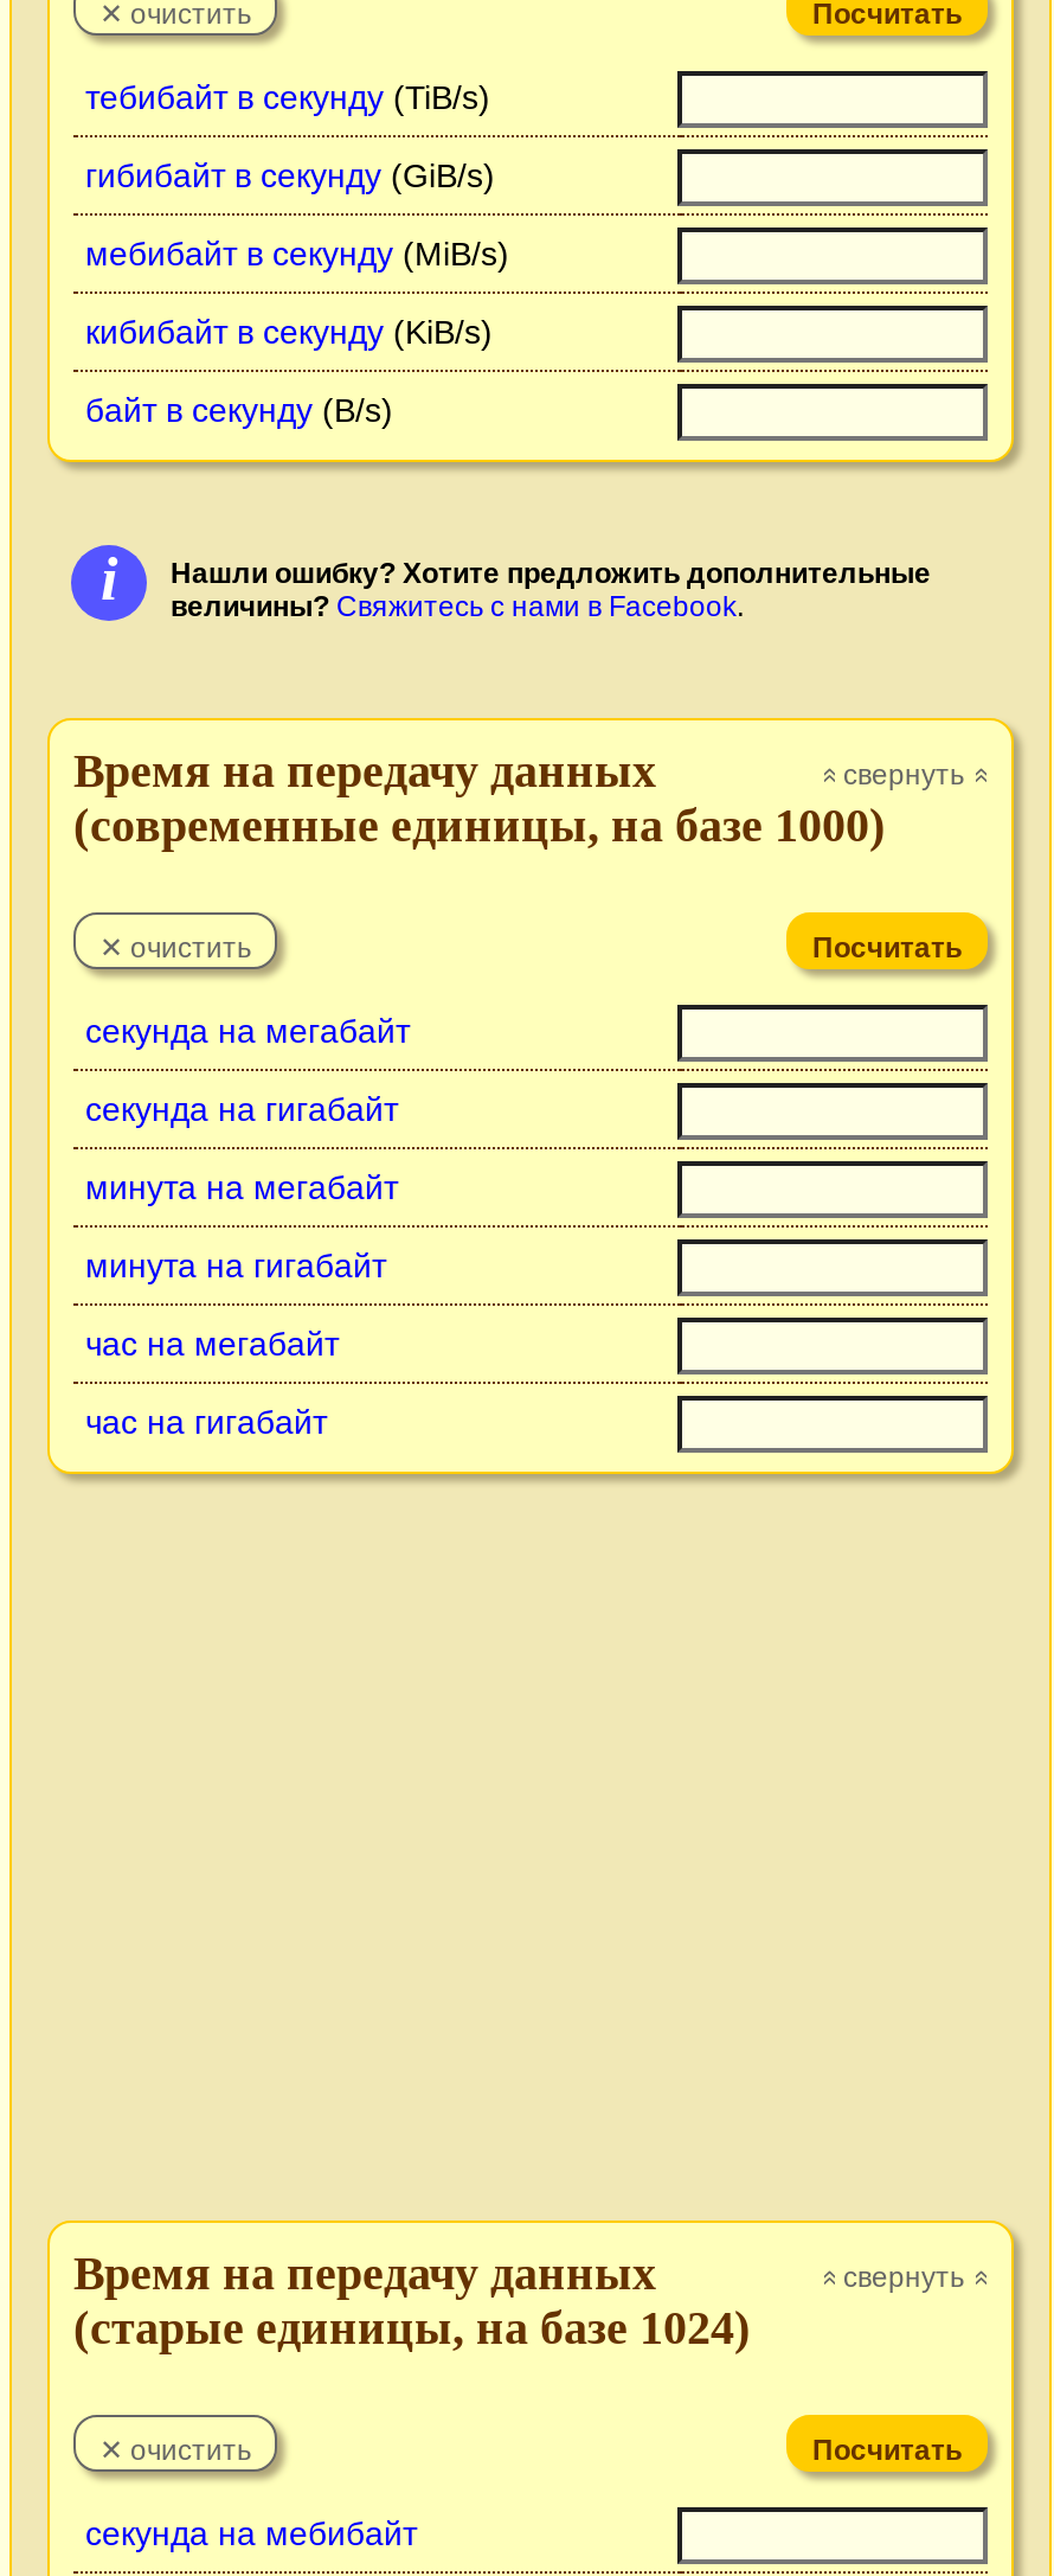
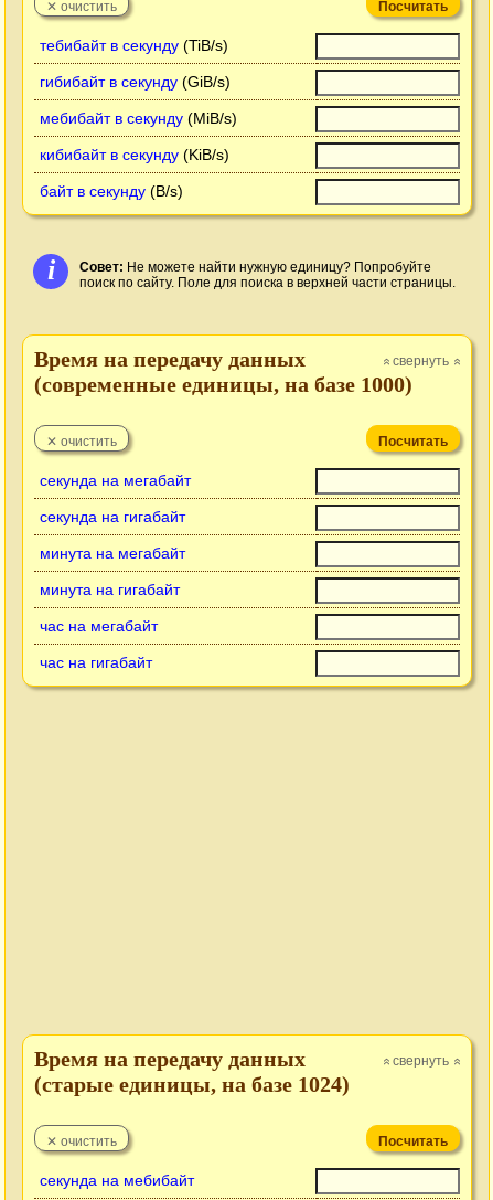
- Нашли ошибку? Хотите предложить дополнительные
- величины? Свяжитесь с нами в Facebook.
+ Совет: Не можете найти нужную единицу? Попробуйте
+ поиск по сайту. Поле для поиска в верхней части страницы.
